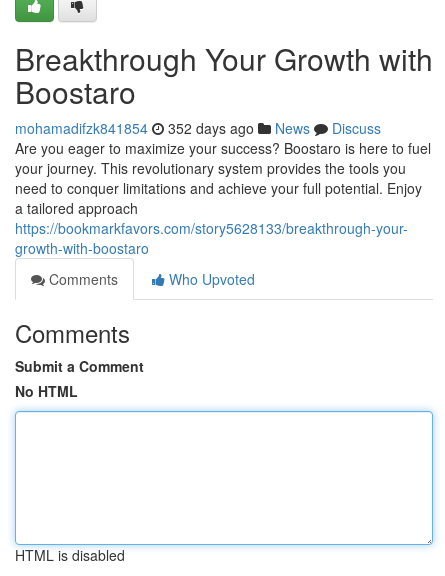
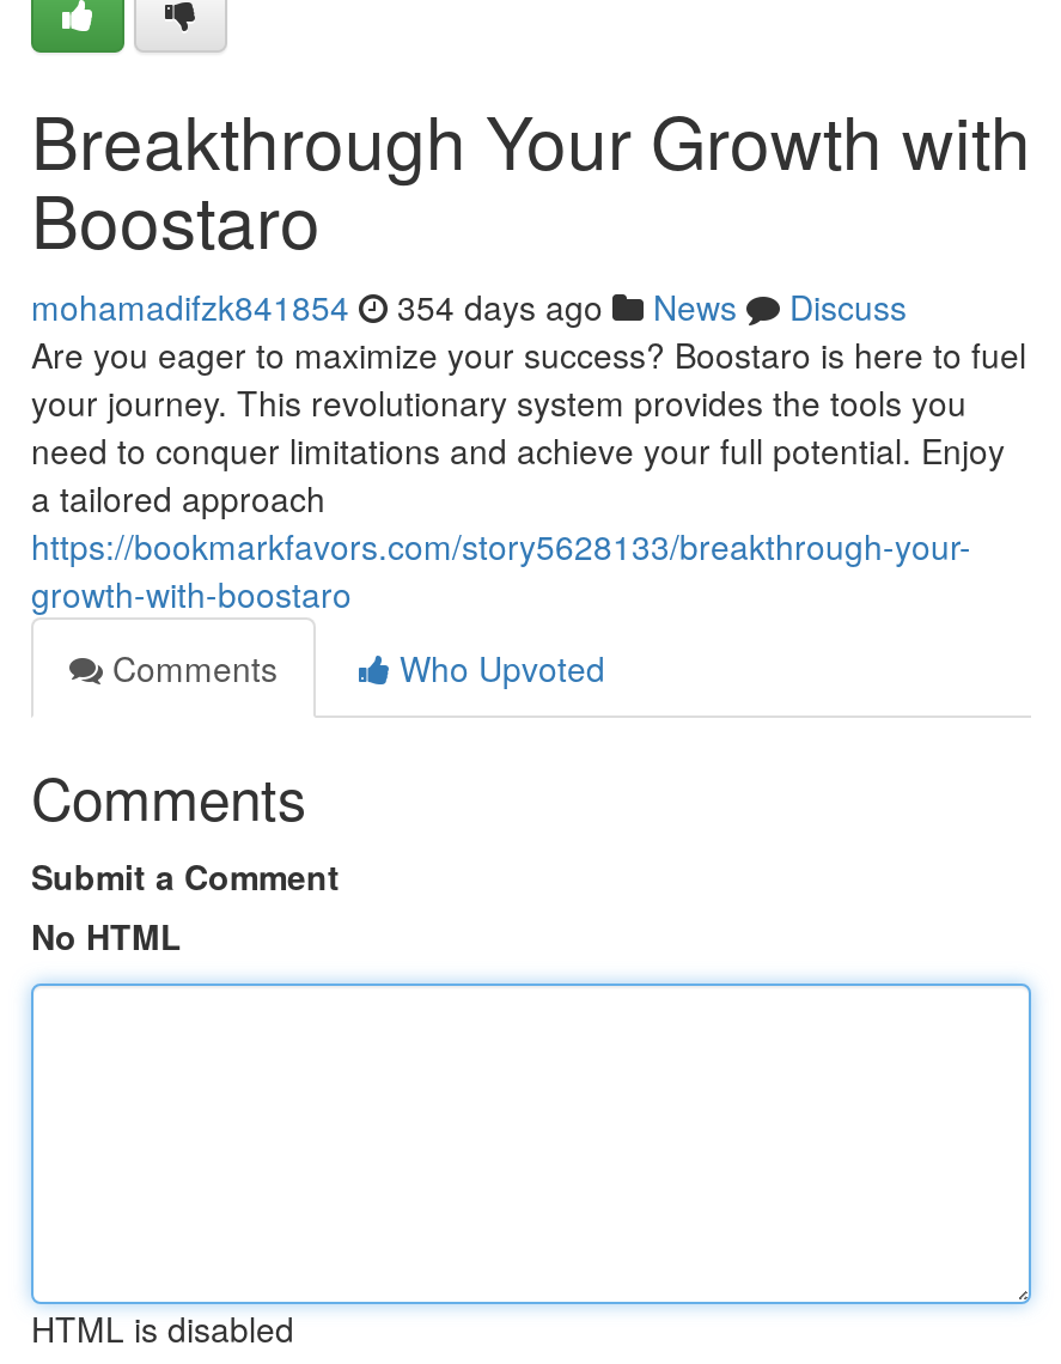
- mohamadifzk841854 352 days ago News Discuss
+ mohamadifzk841854 354 days ago News Discuss
